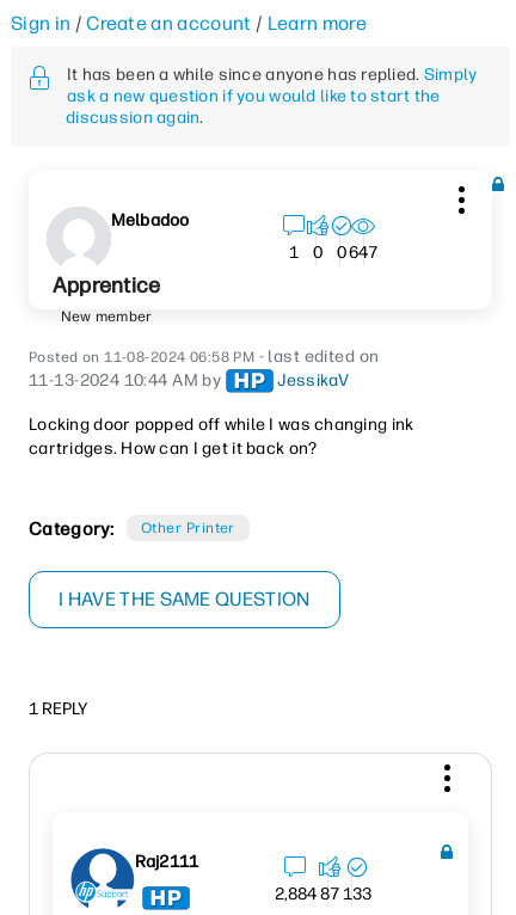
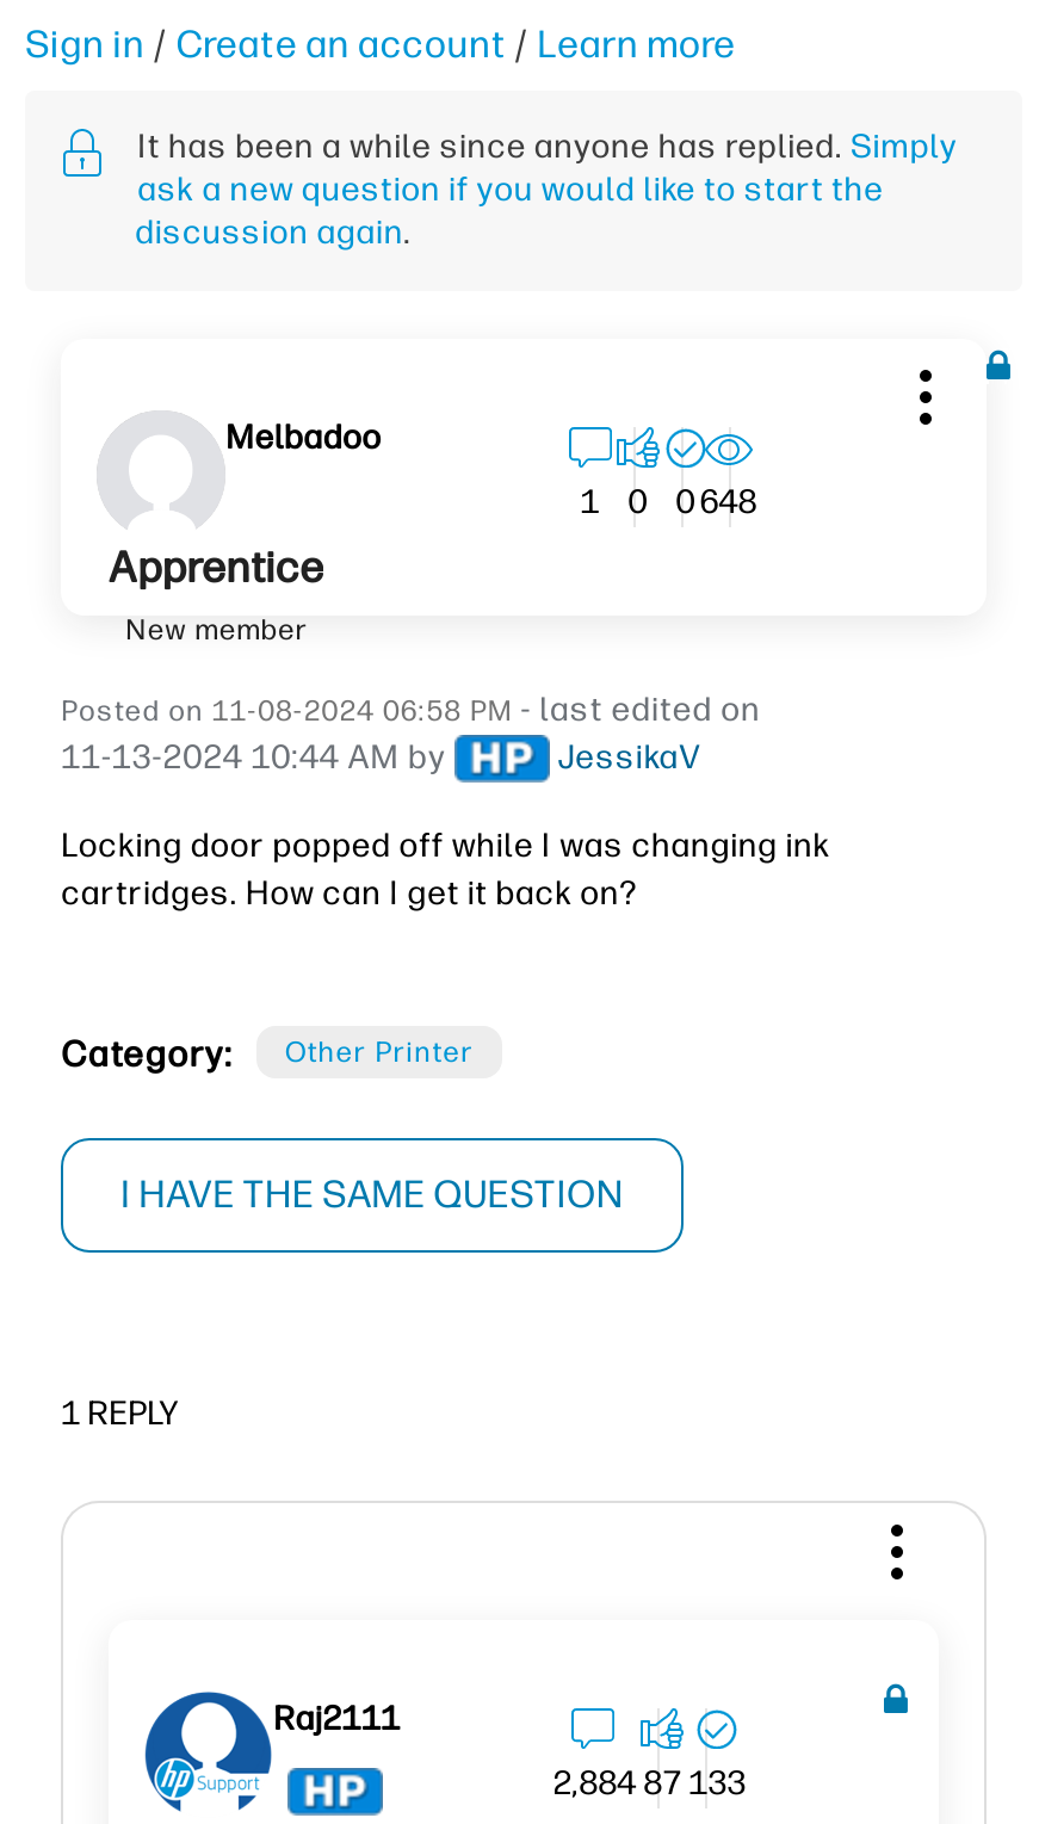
- 1 0 0 647
+ 1 0 0 648
